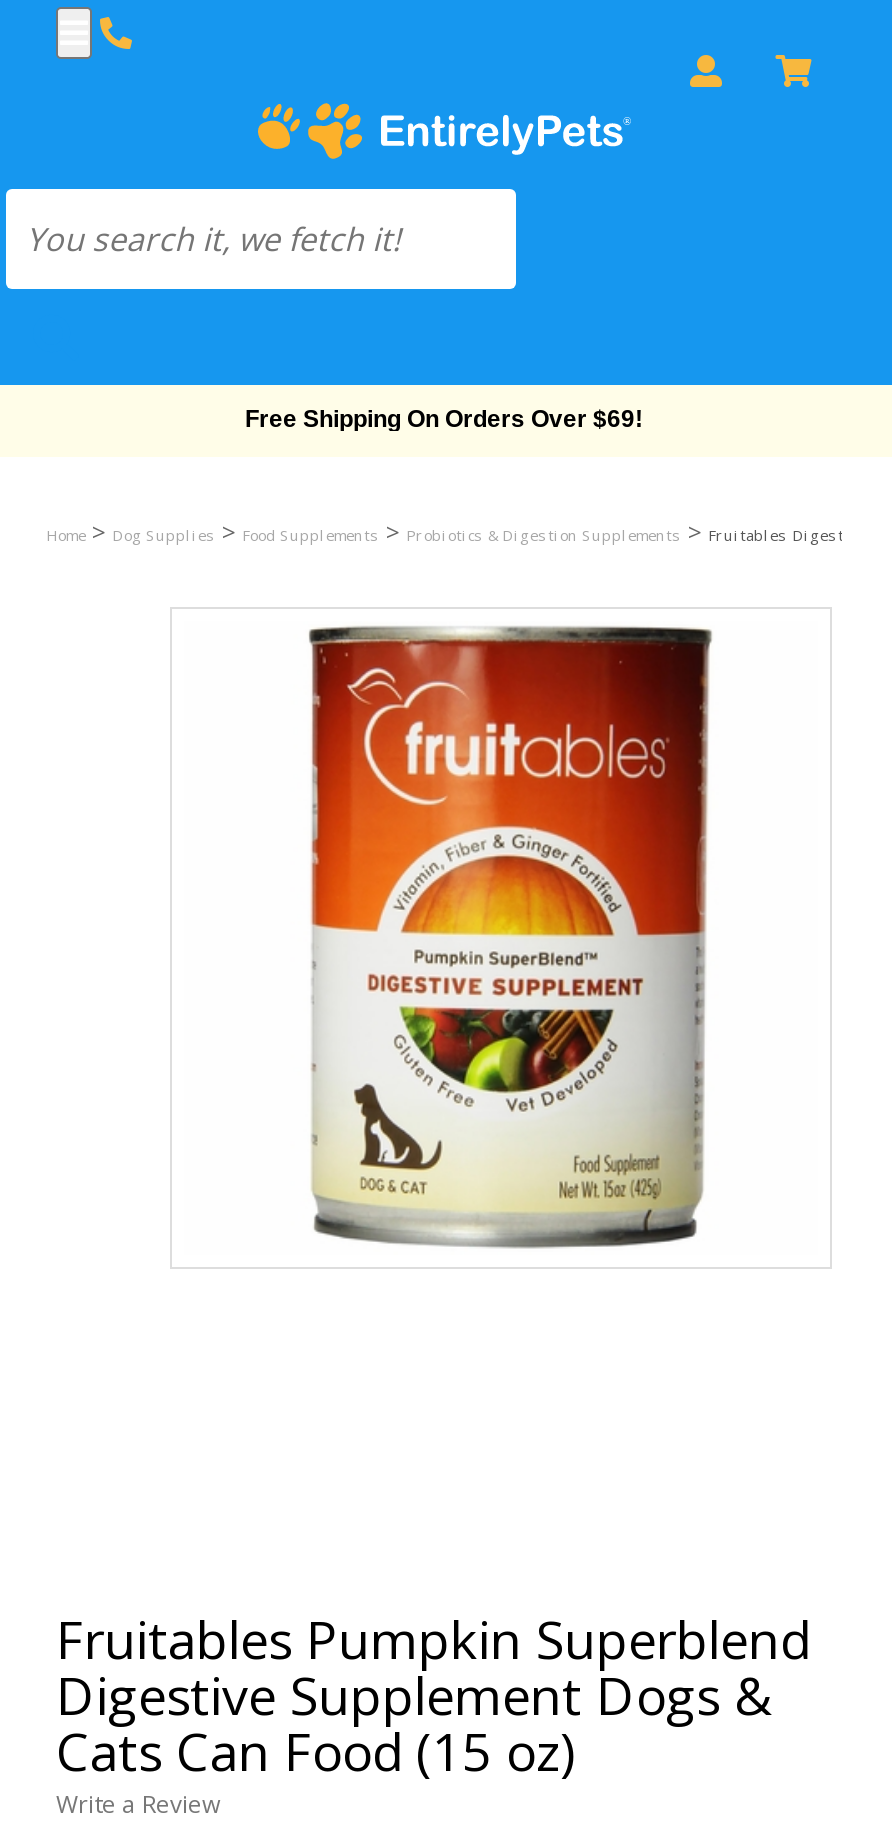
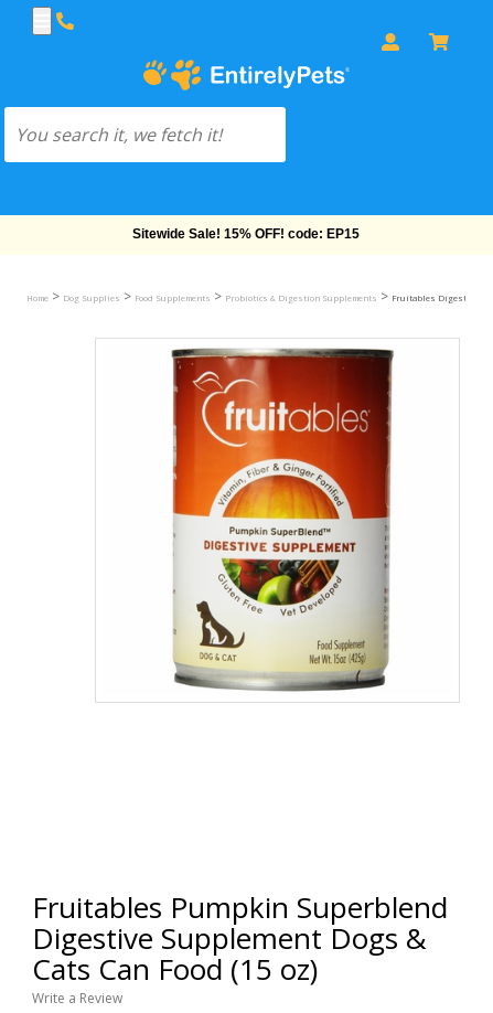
- Free Shipping On Orders Over $69!
+ Sitewide Sale! 15% OFF! code: EP15
